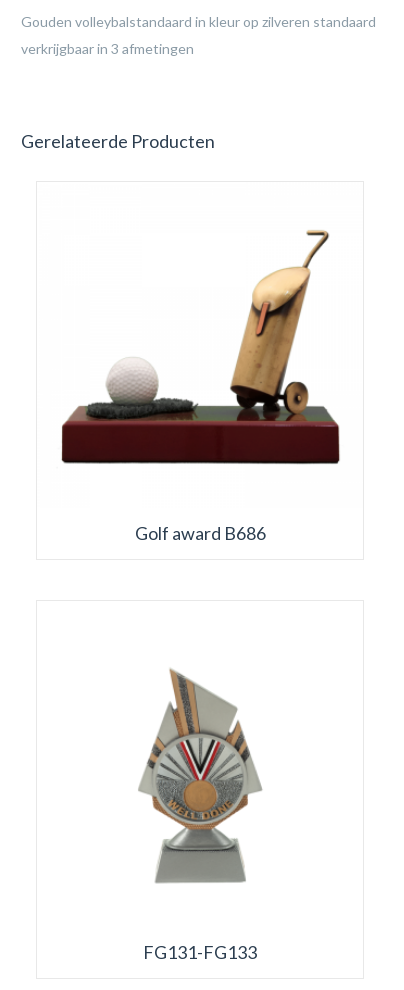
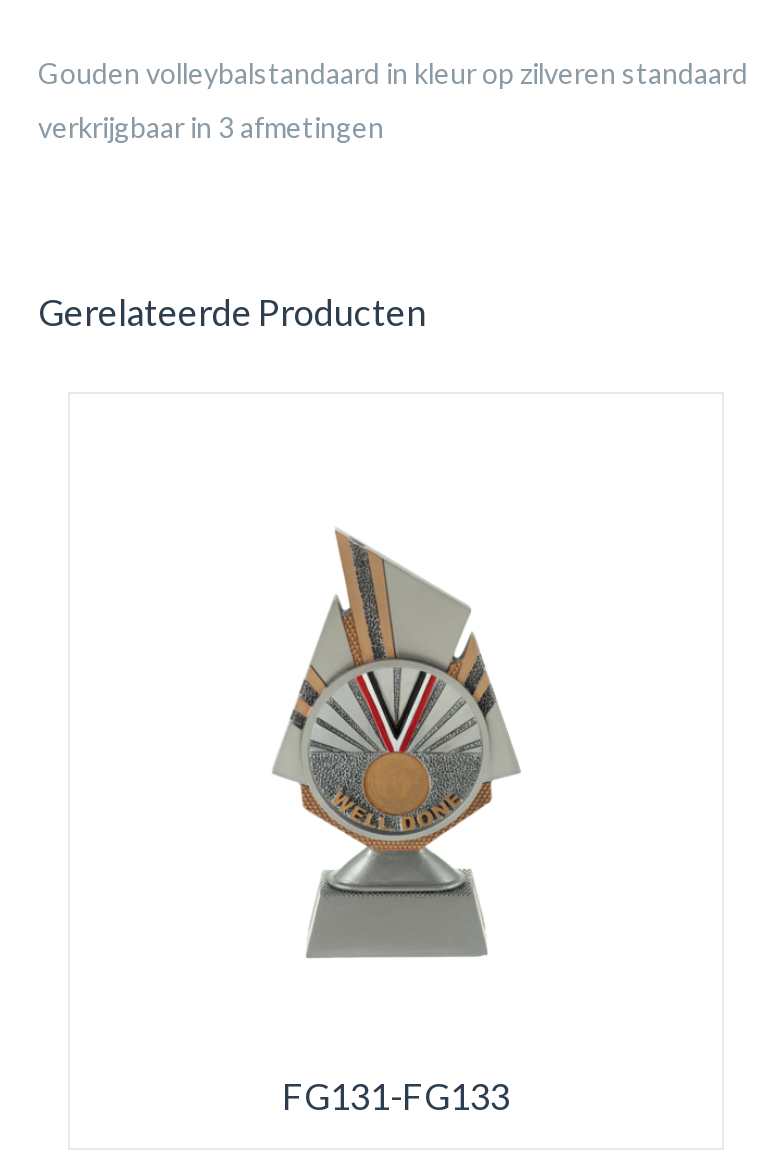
- [image]

- Golf award B686
